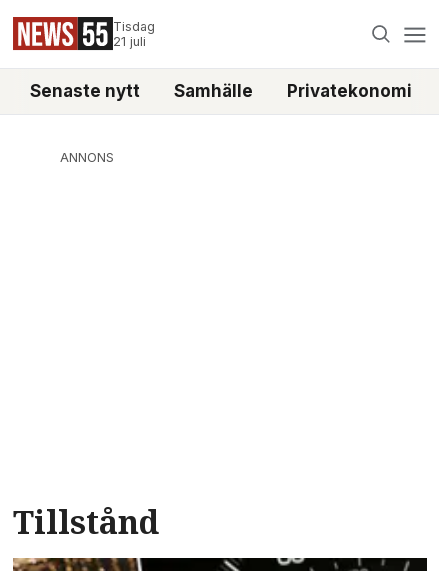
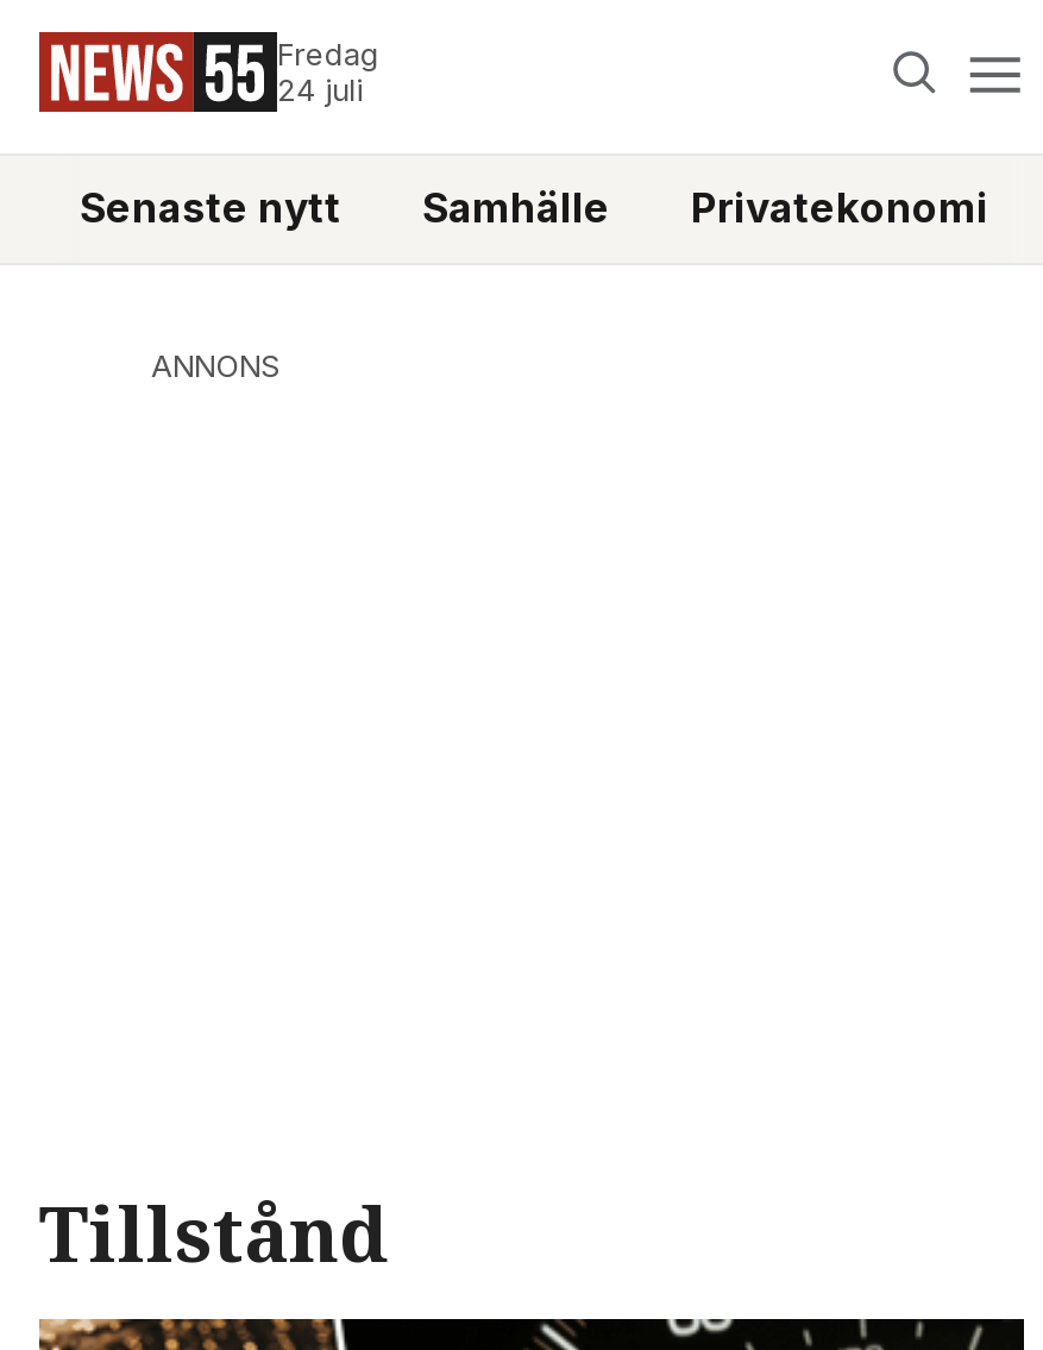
- Tisdag
- 21 juli
+ Fredag
+ 24 juli
